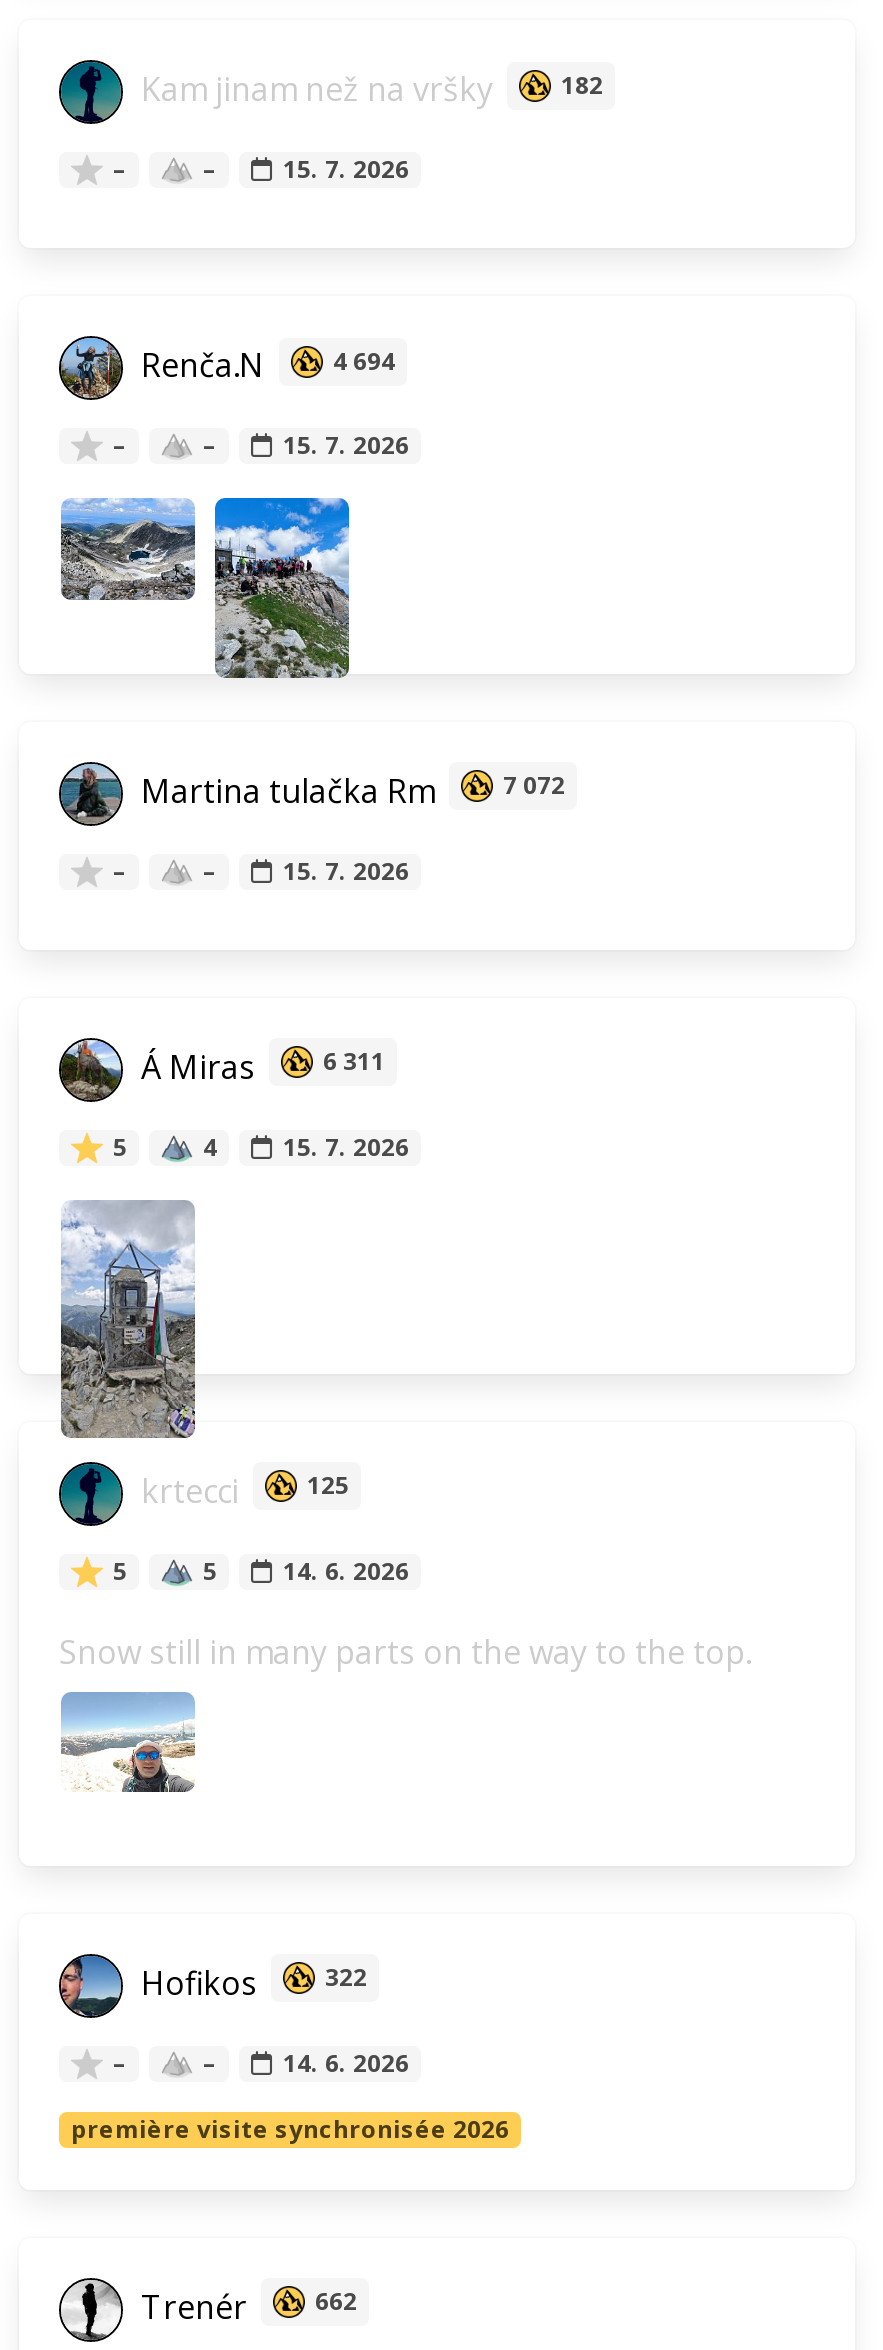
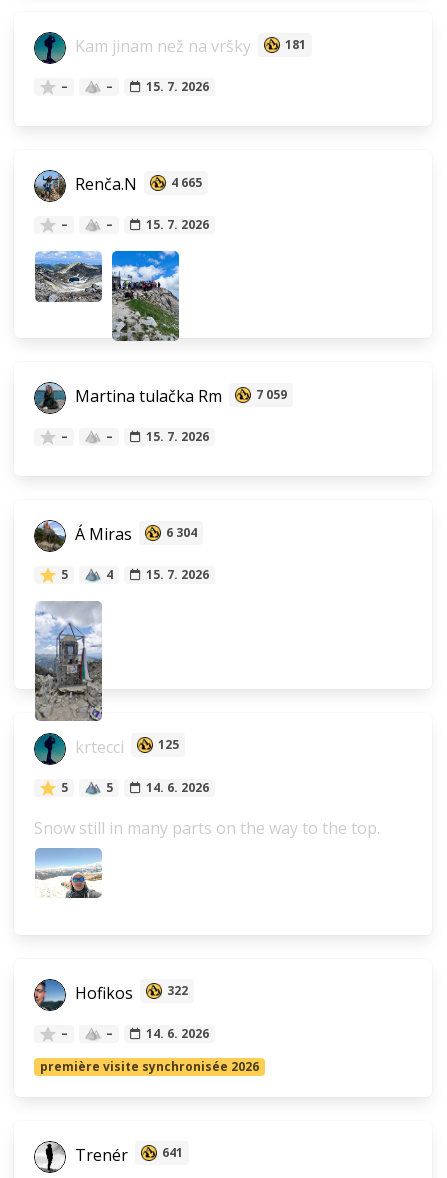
- Kam jinam než na vršky 182
+ Kam jinam než na vršky 181

- Renča.N 4 694
+ Renča.N 4 665

- Martina tulačka Rm 7 072
+ Martina tulačka Rm 7 059

- Á Miras 6 311
+ Á Miras 6 304

- Trenér 662
+ Trenér 641
